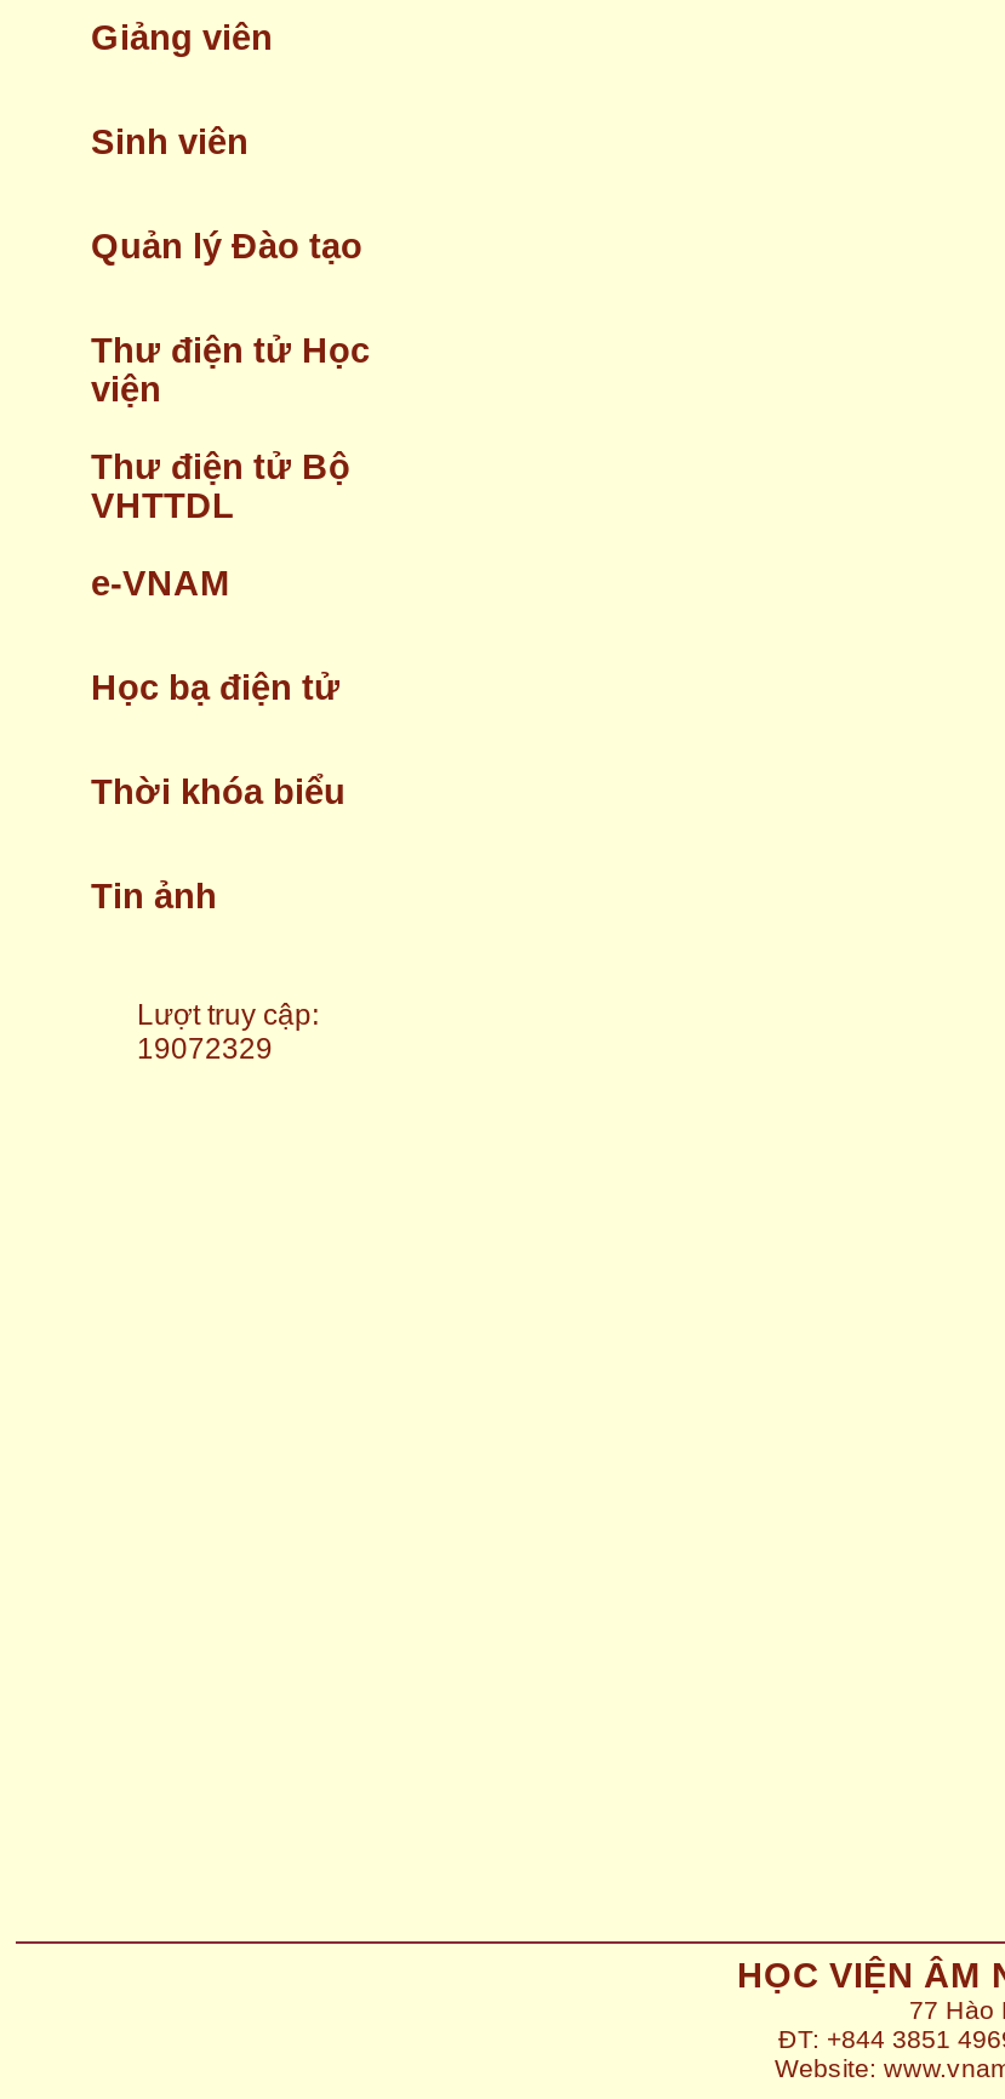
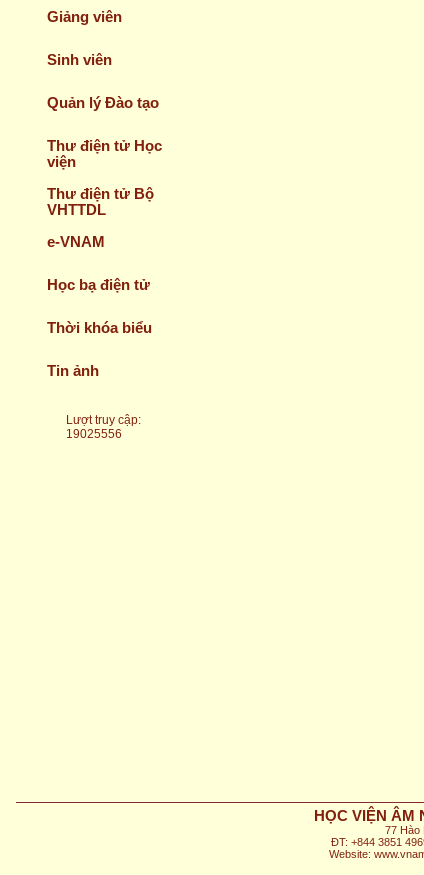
- 19072329
+ 19025556
